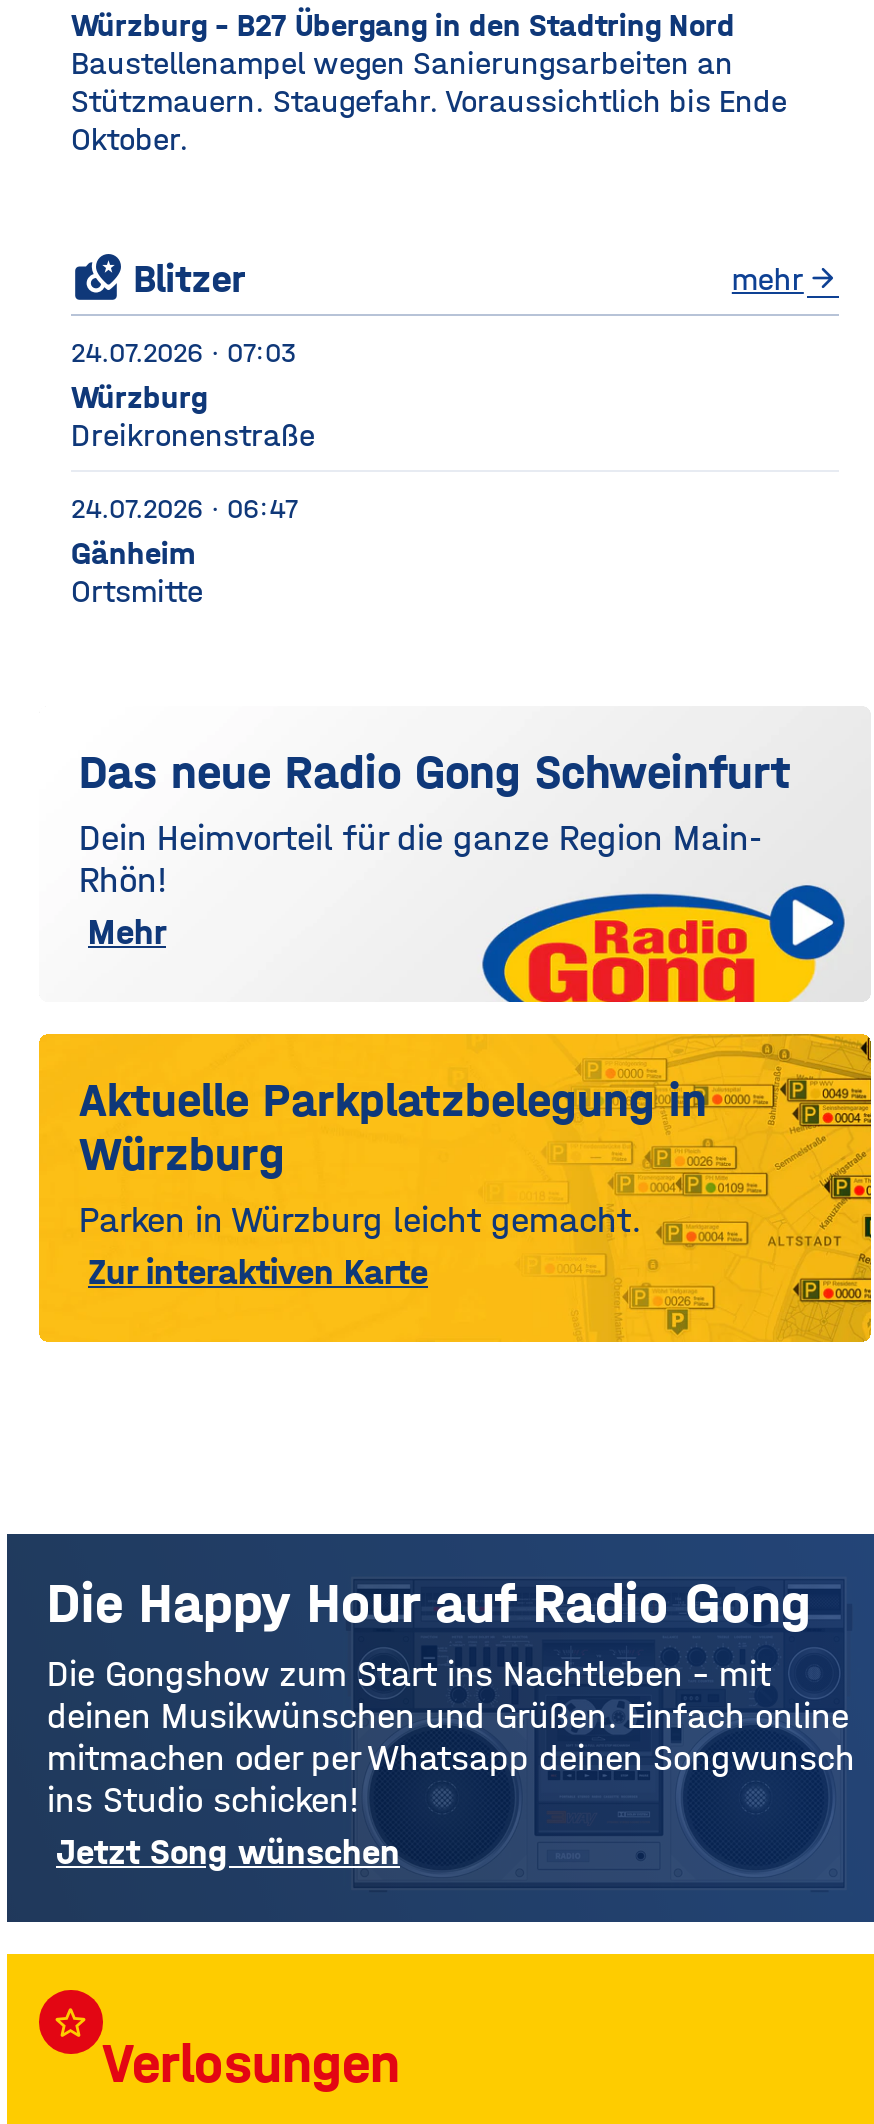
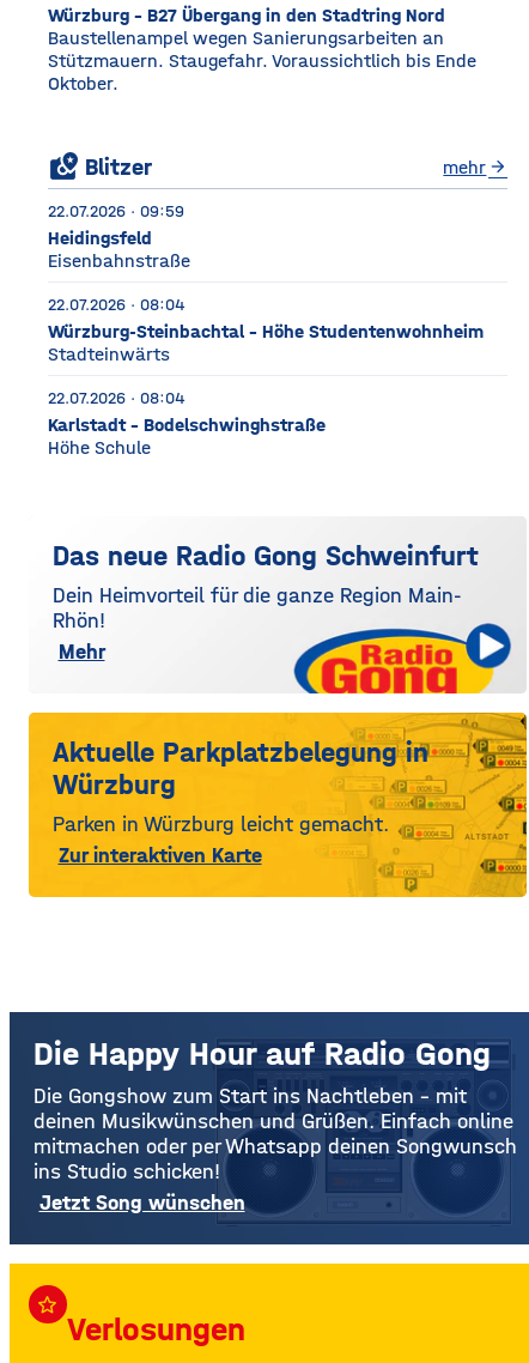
- 24.07.2026 · 07:03
- Würzburg
- Dreikronenstraße
- 24.07.2026 · 06:47
- Gänheim
- Ortsmitte
+ 22.07.2026 · 09:59
+ Heidingsfeld
+ Eisenbahnstraße
+ 22.07.2026 · 08:04
+ Würzburg-Steinbachtal - Höhe Studentenwohnheim
+ Stadteinwärts
+ 22.07.2026 · 08:04
+ Karlstadt - Bodelschwinghstraße
+ Höhe Schule
